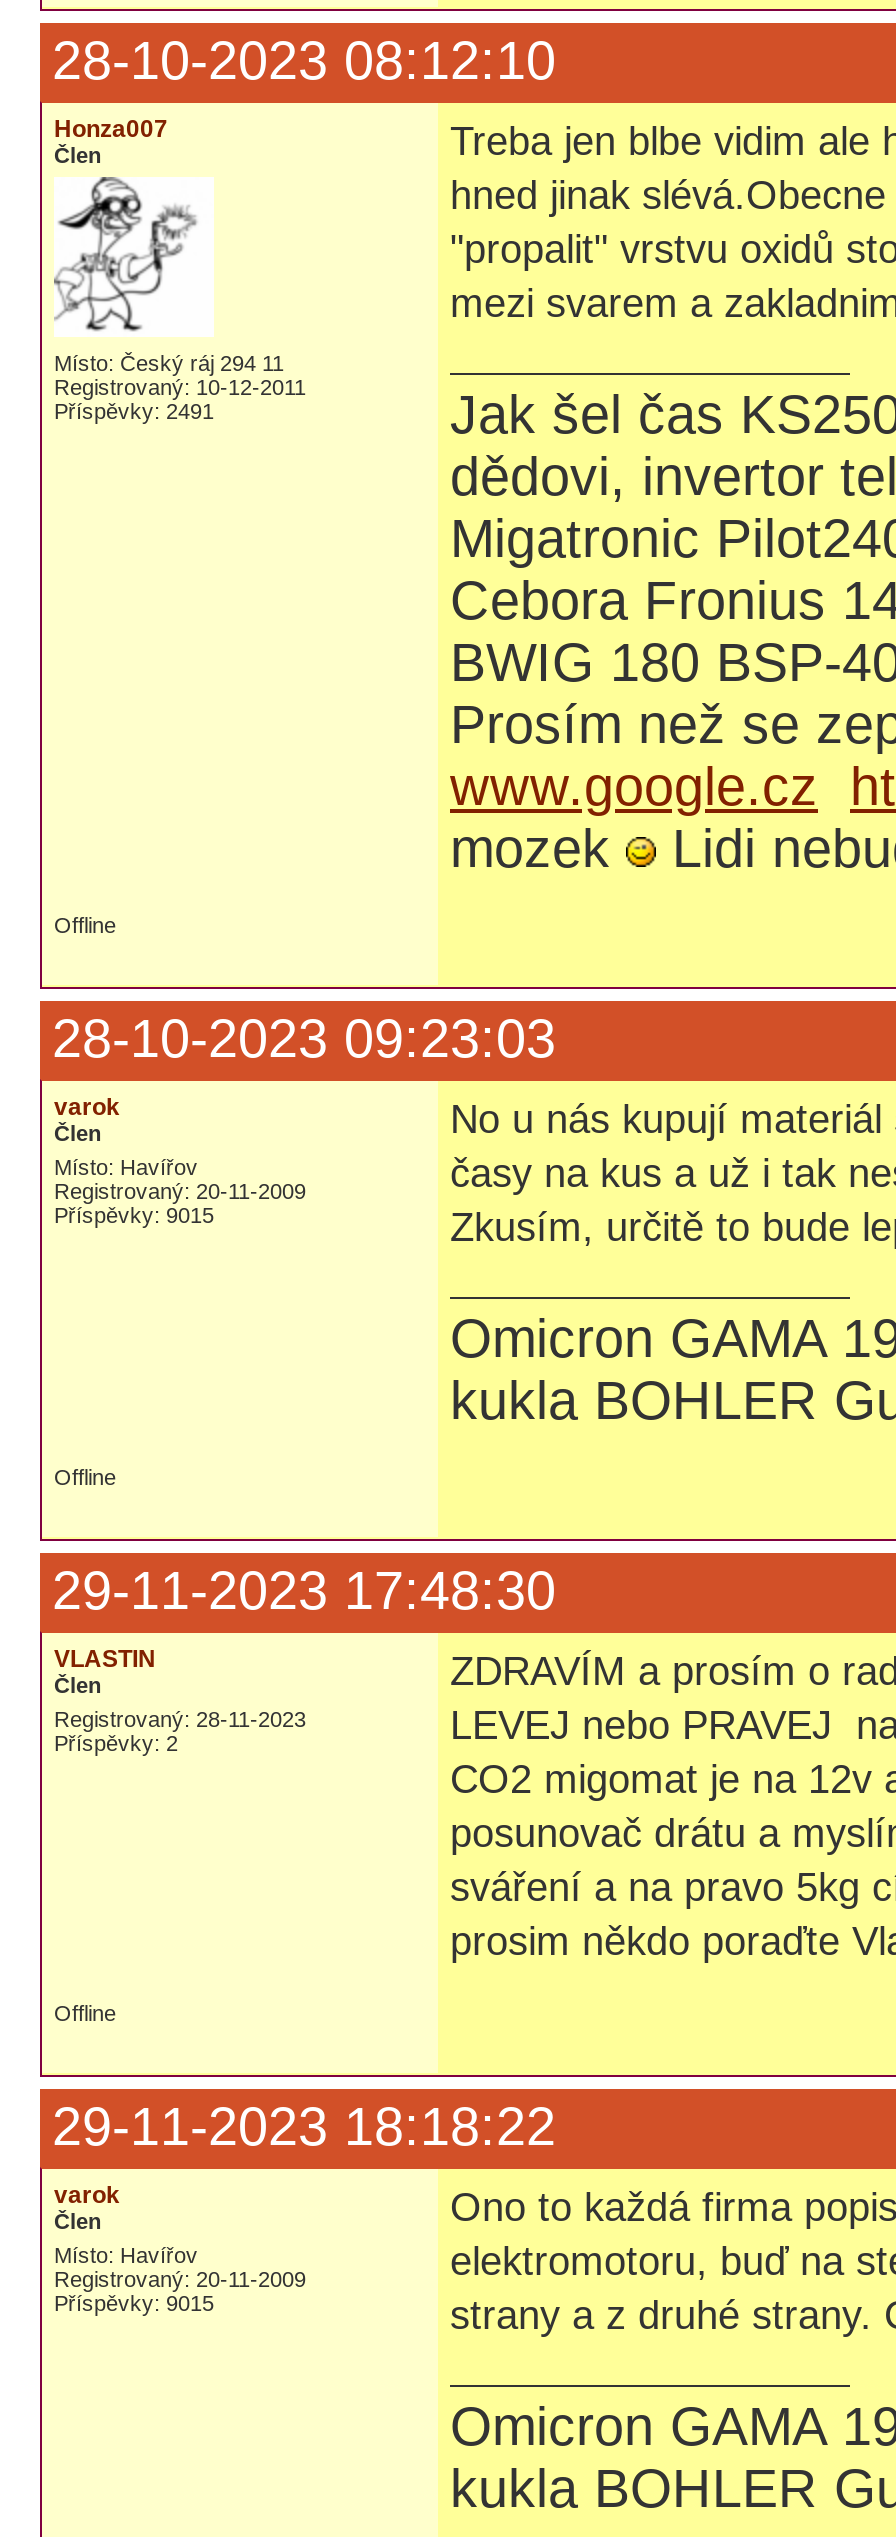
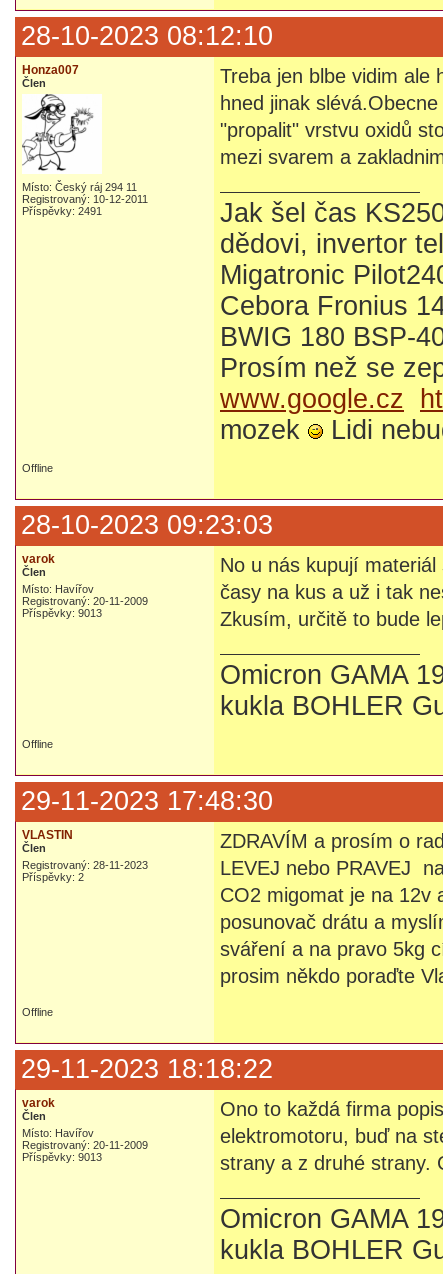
- Příspěvky: 9015
+ Příspěvky: 9013

- Příspěvky: 9015
+ Příspěvky: 9013
